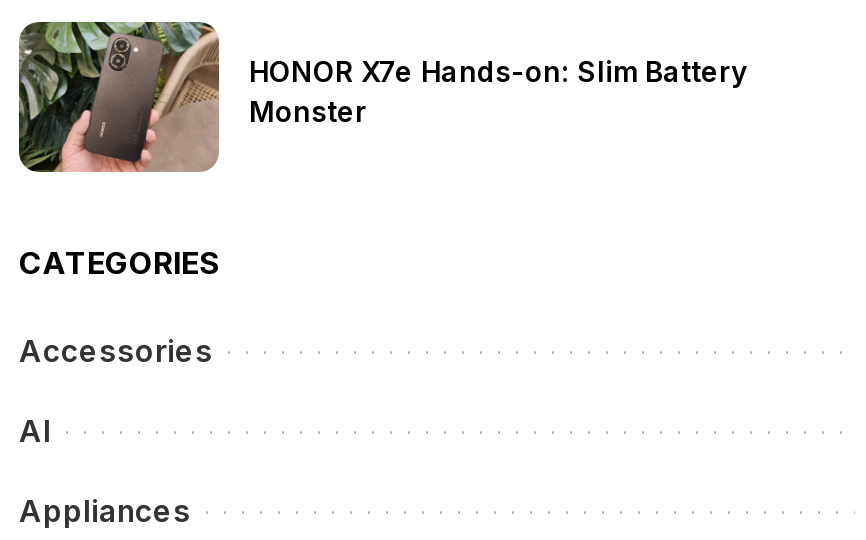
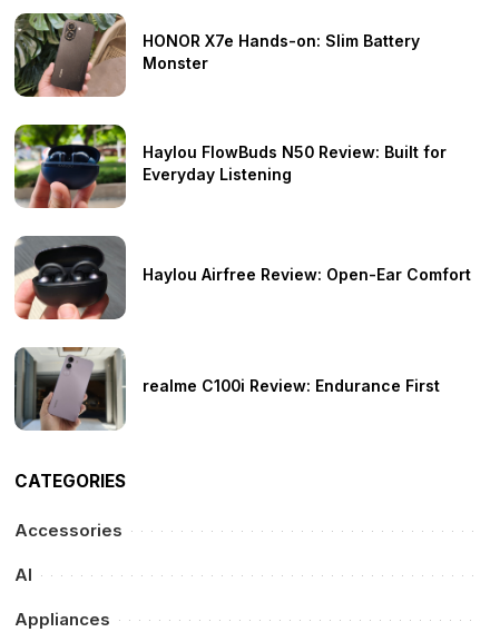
+ [image]
+ Haylou FlowBuds N50 Review: Built for
+ Everyday Listening

+ [image]
+ Haylou Airfree Review: Open-Ear Comfort

+ [image]
+ realme C100i Review: Endurance First
